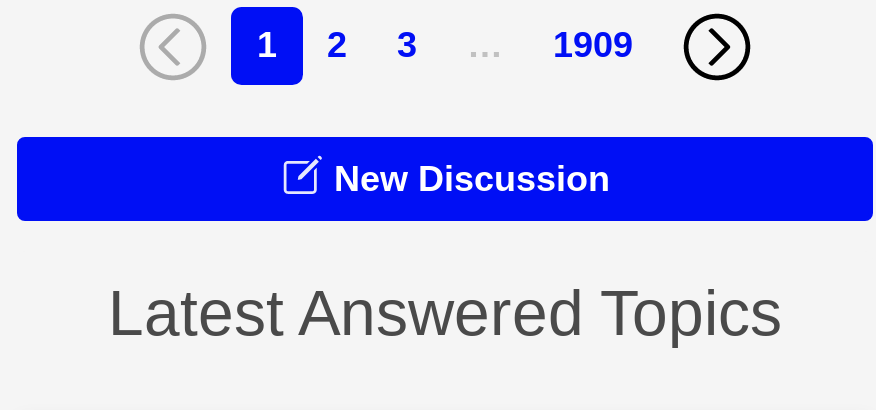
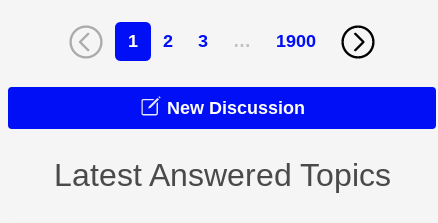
- 1909
+ 1900
